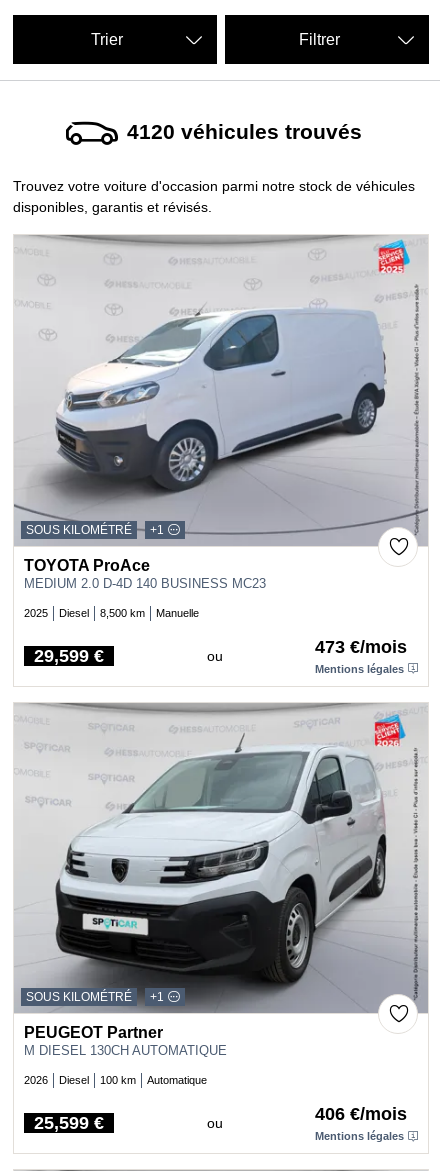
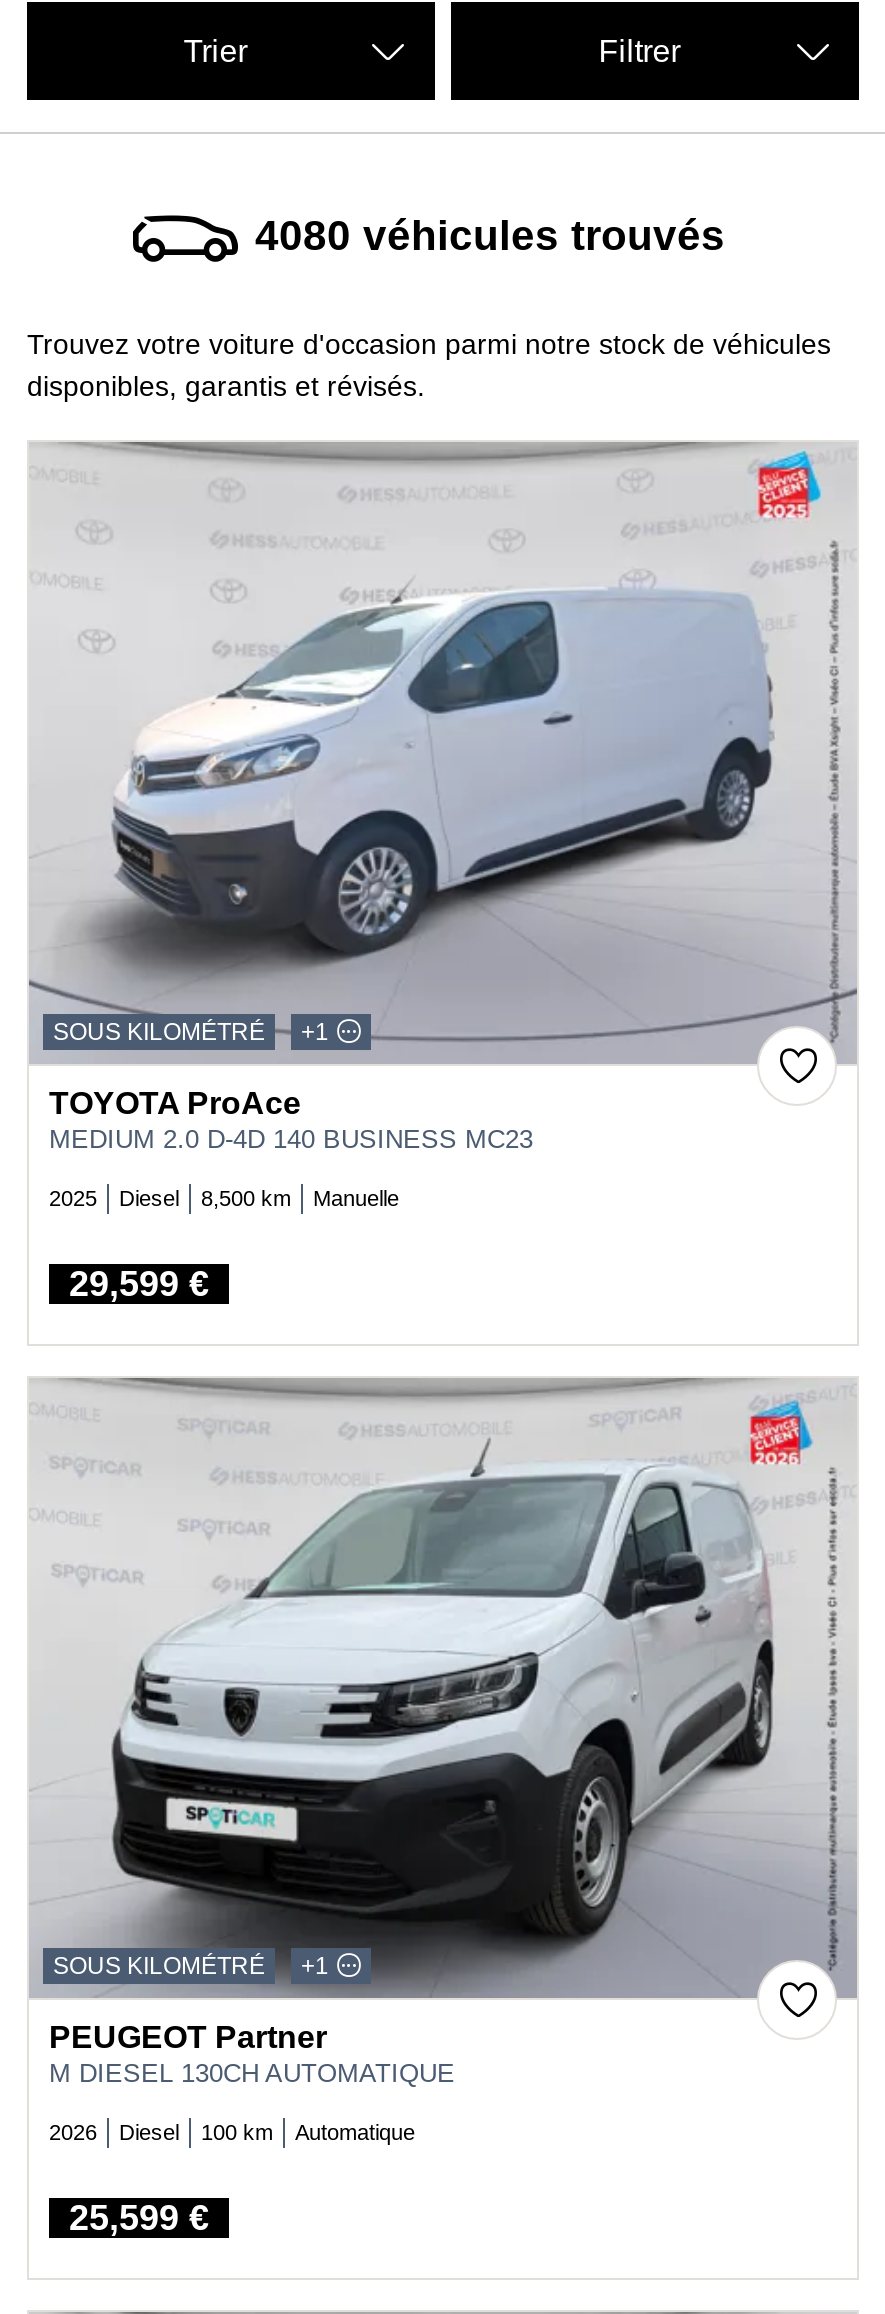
- 4120 véhicules trouvés
+ 4080 véhicules trouvés

- ou
- 473 €/mois
- Mentions légales

- ou
- 406 €/mois
- Mentions légales
